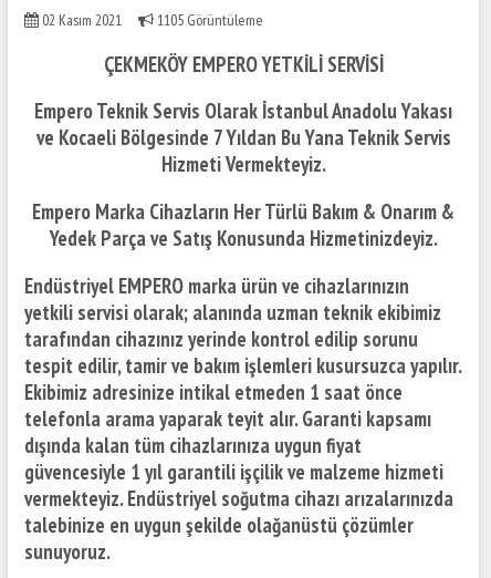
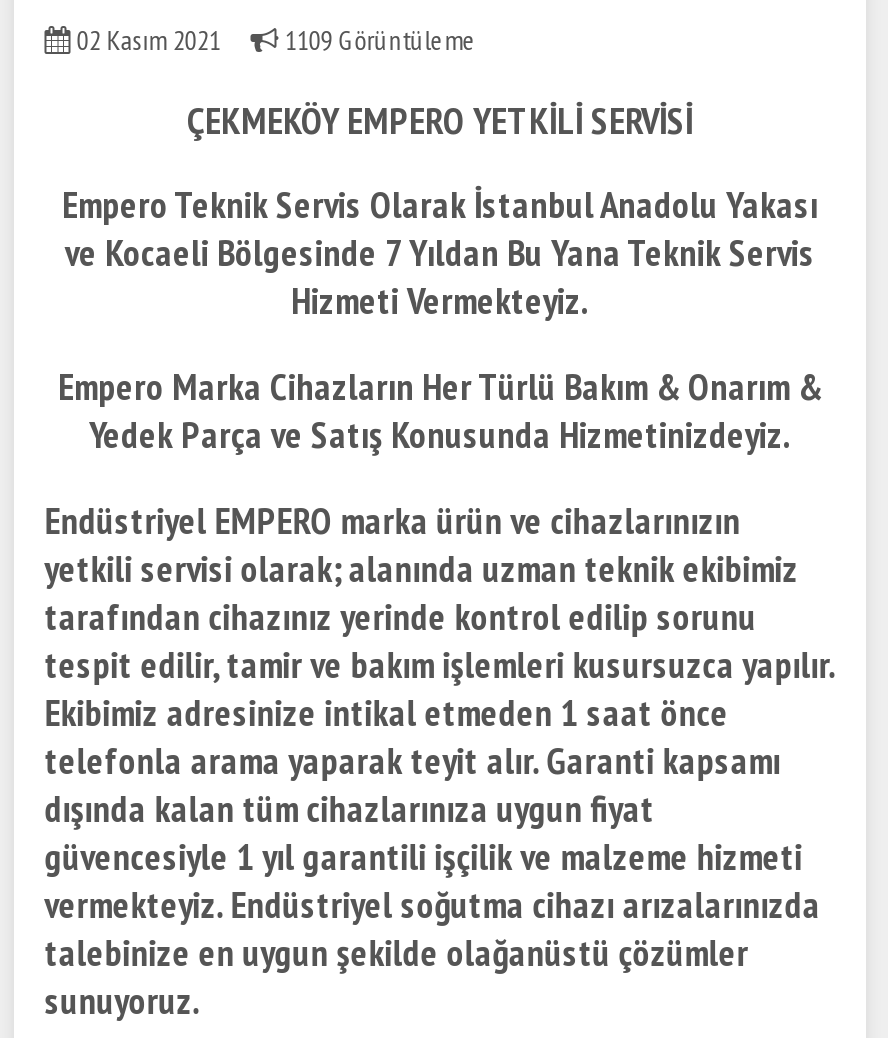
- 1105 Görüntüleme
+ 1109 Görüntüleme
